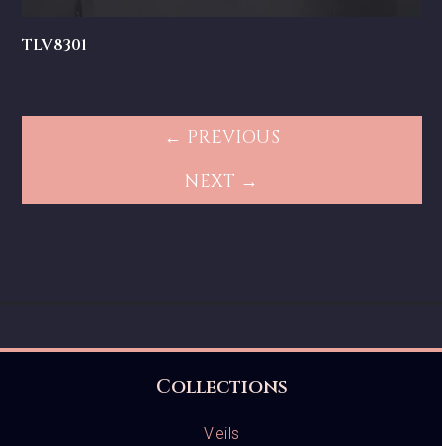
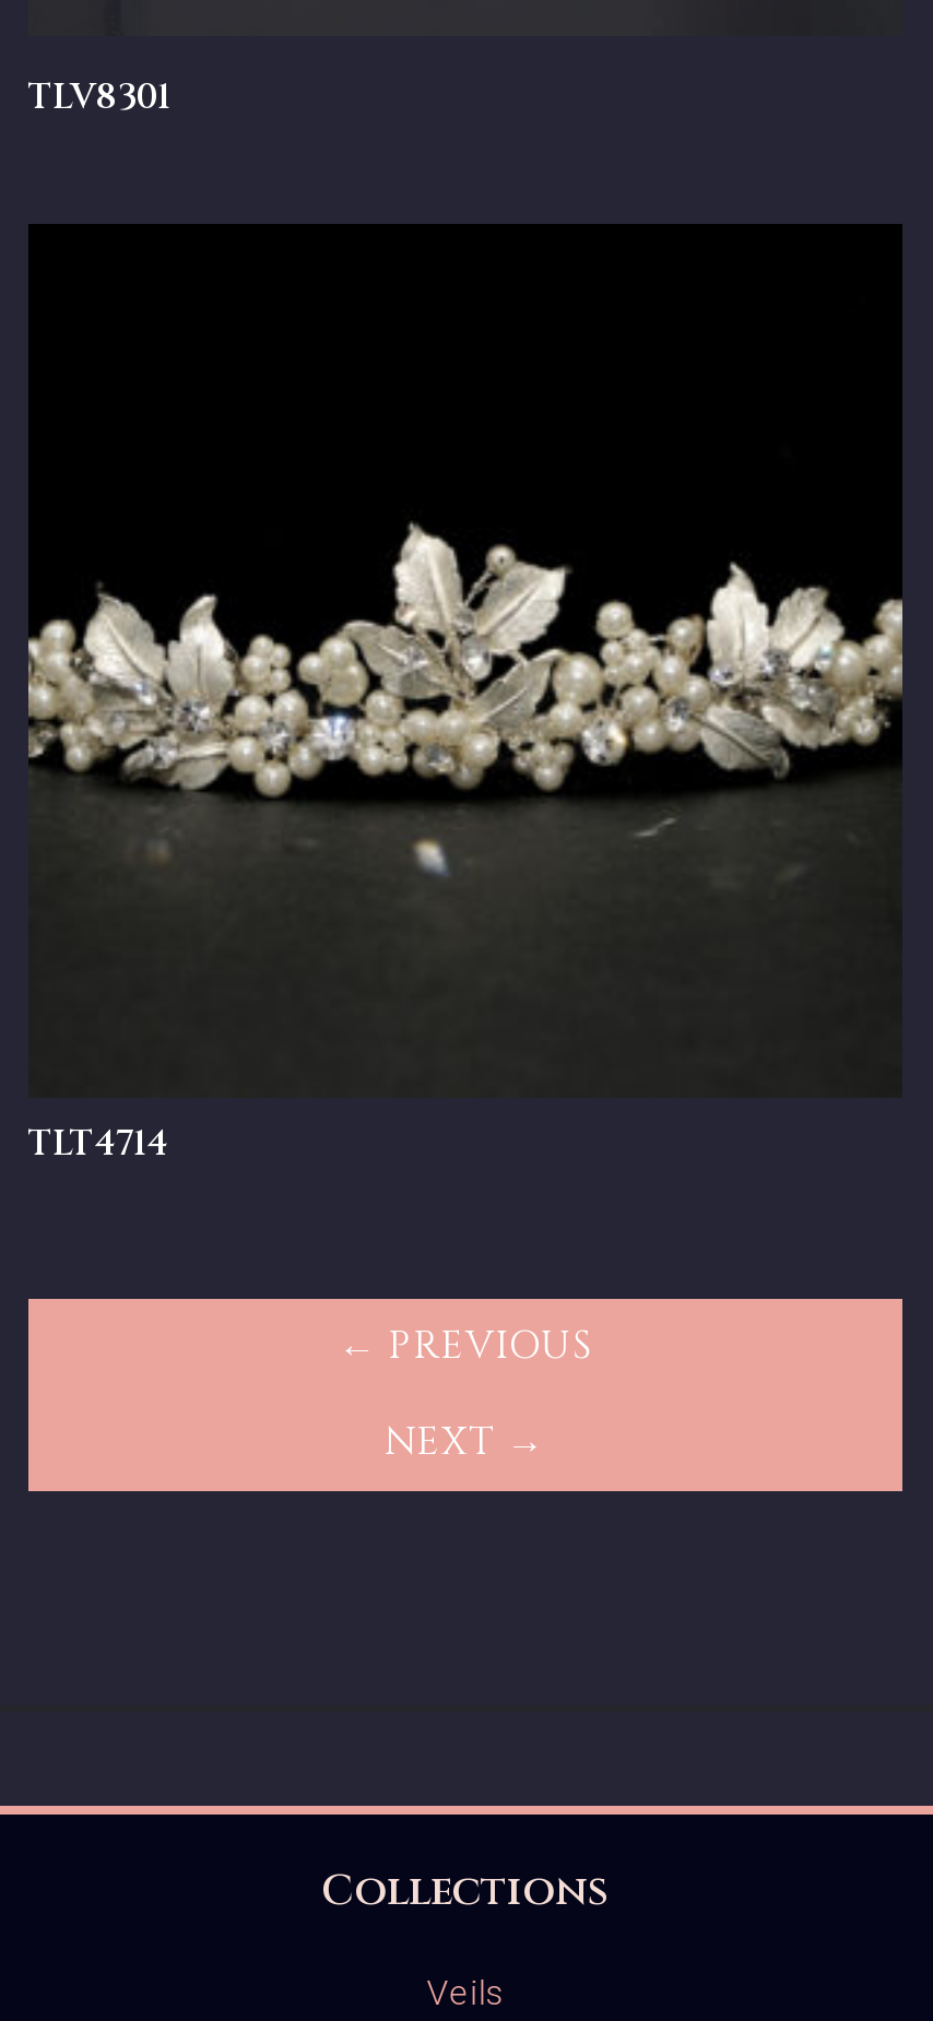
+ [image]

+ TLT4714
